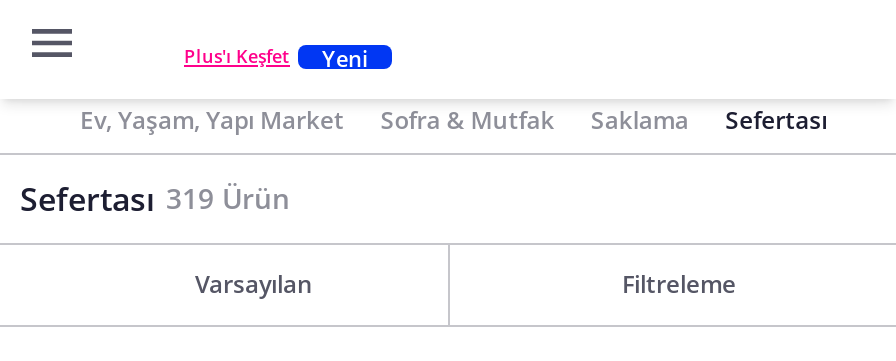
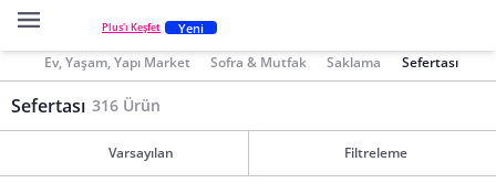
- Sefertası 319 Ürün
+ Sefertası 316 Ürün
